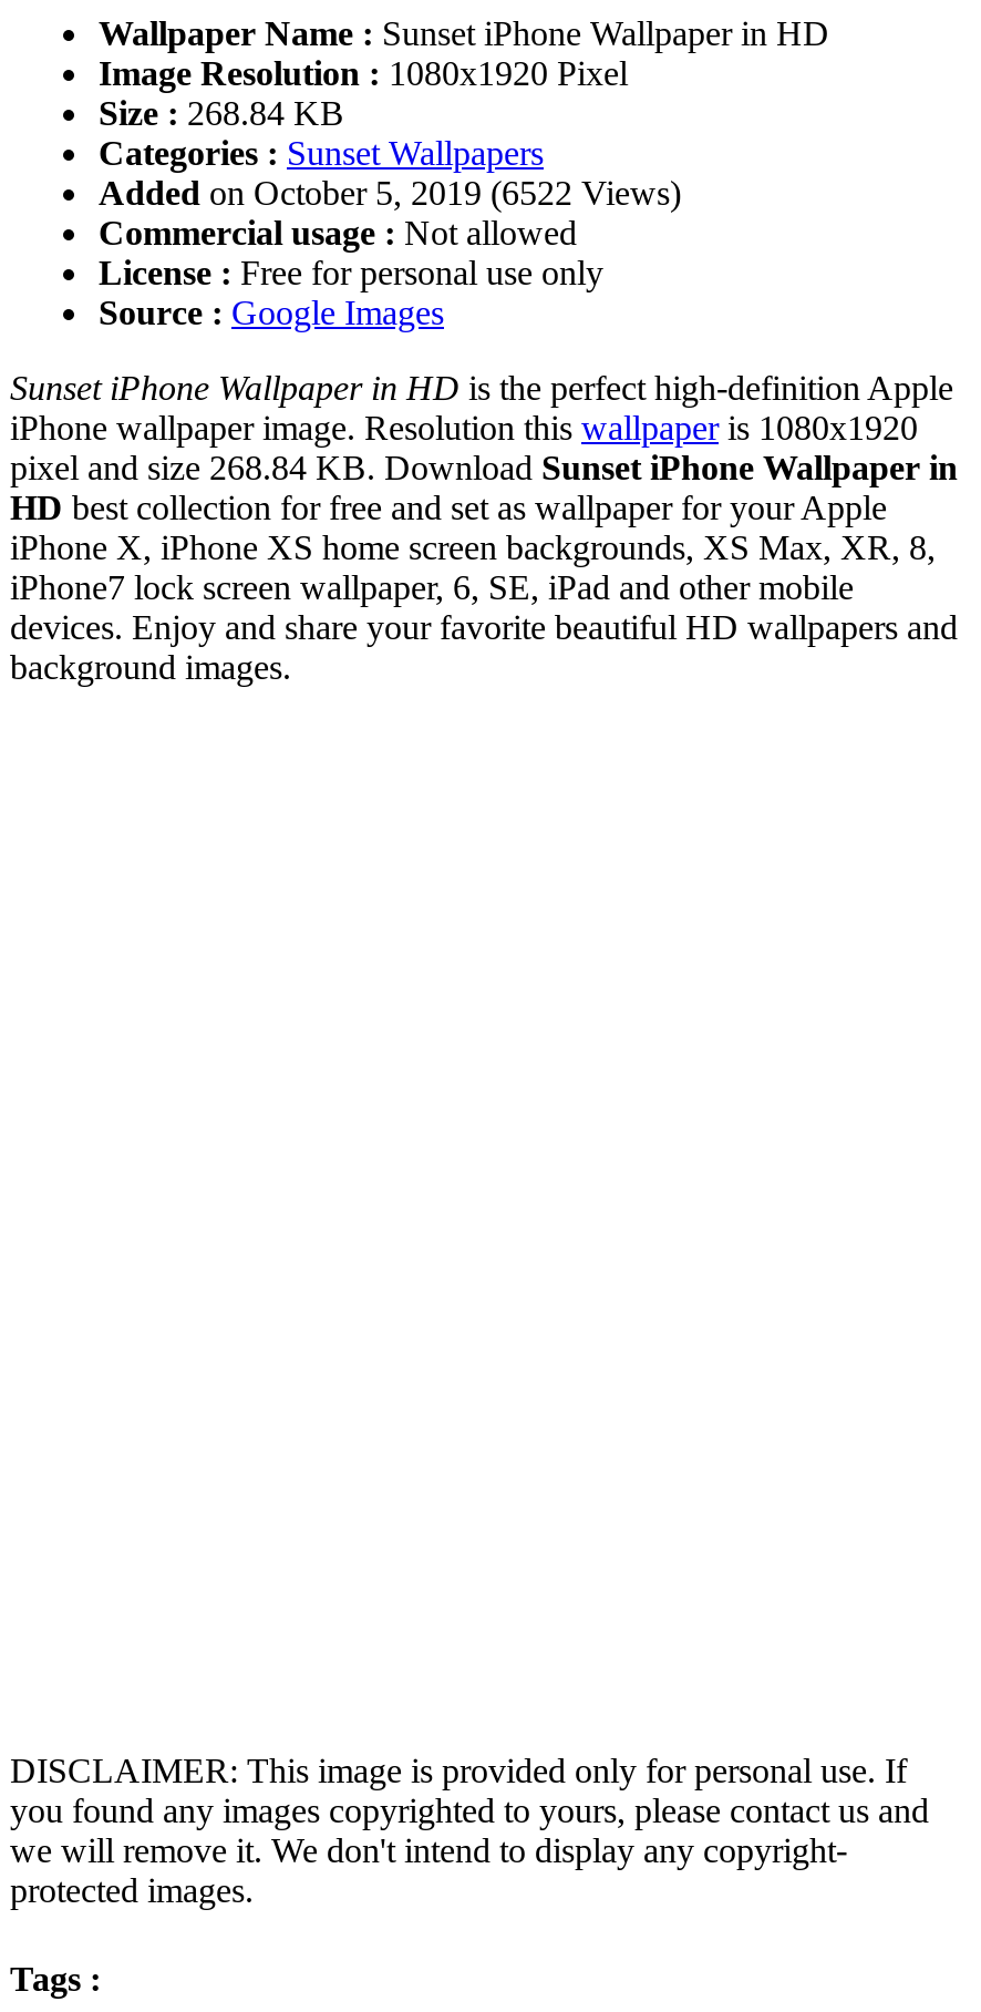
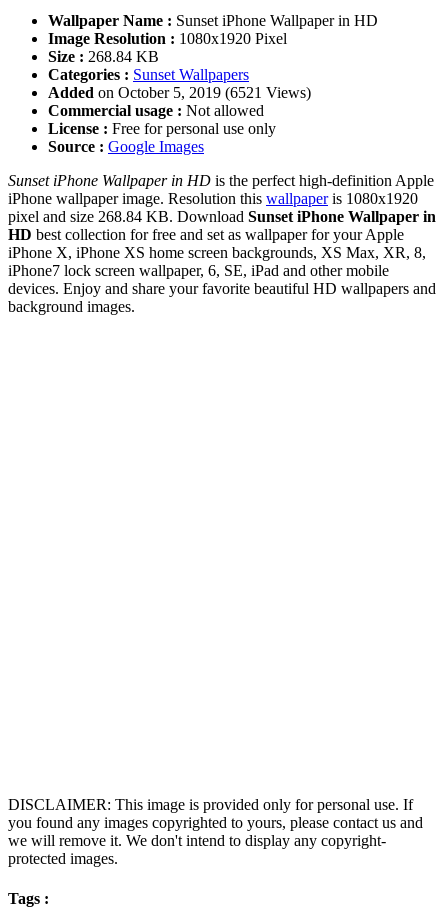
- Added on October 5, 2019 (6522 Views)
+ Added on October 5, 2019 (6521 Views)
